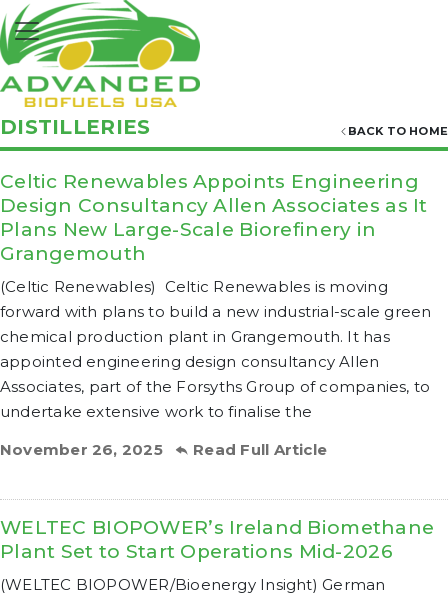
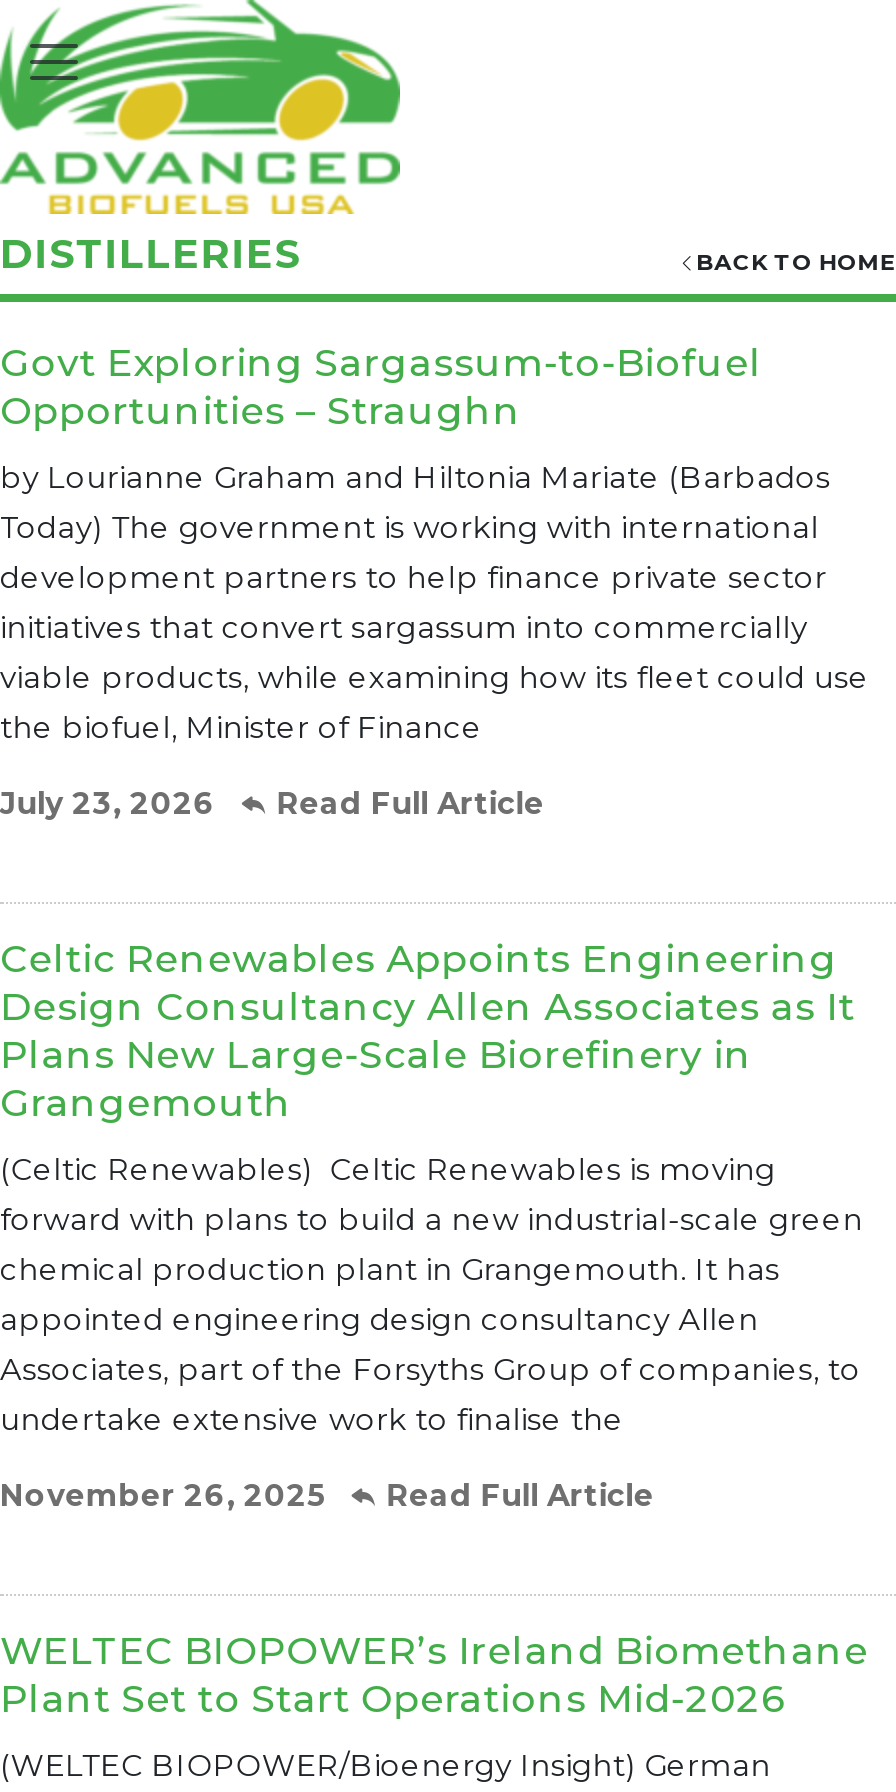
+ Govt Exploring Sargassum-to-Biofuel
+ Opportunities – Straughn
+ by Lourianne Graham and Hiltonia Mariate (Barbados
+ Today) The government is working with international
+ development partners to help finance private sector
+ initiatives that convert sargassum into commercially
+ viable products, while examining how its fleet could use
+ the biofuel, Minister of Finance
+ July 23, 2026
+ Read Full Article
